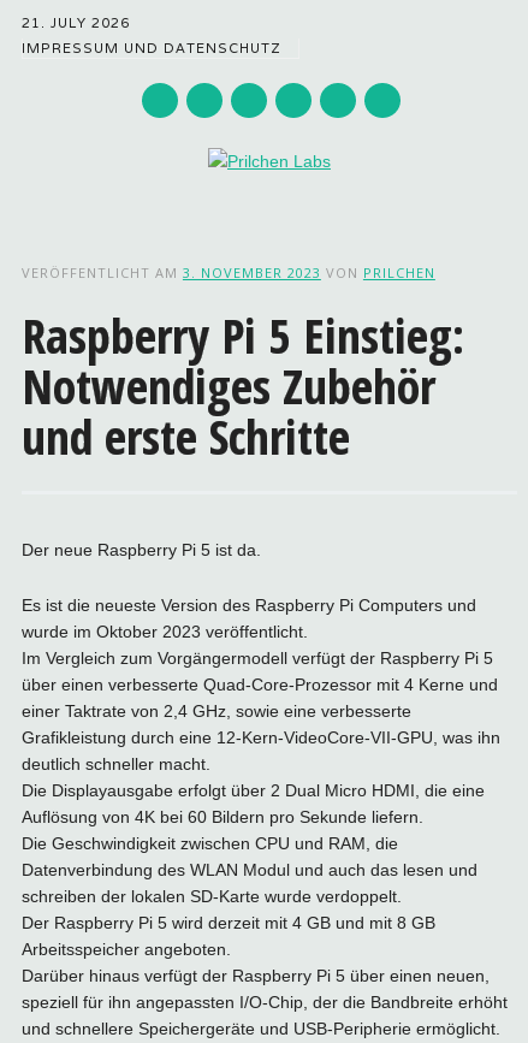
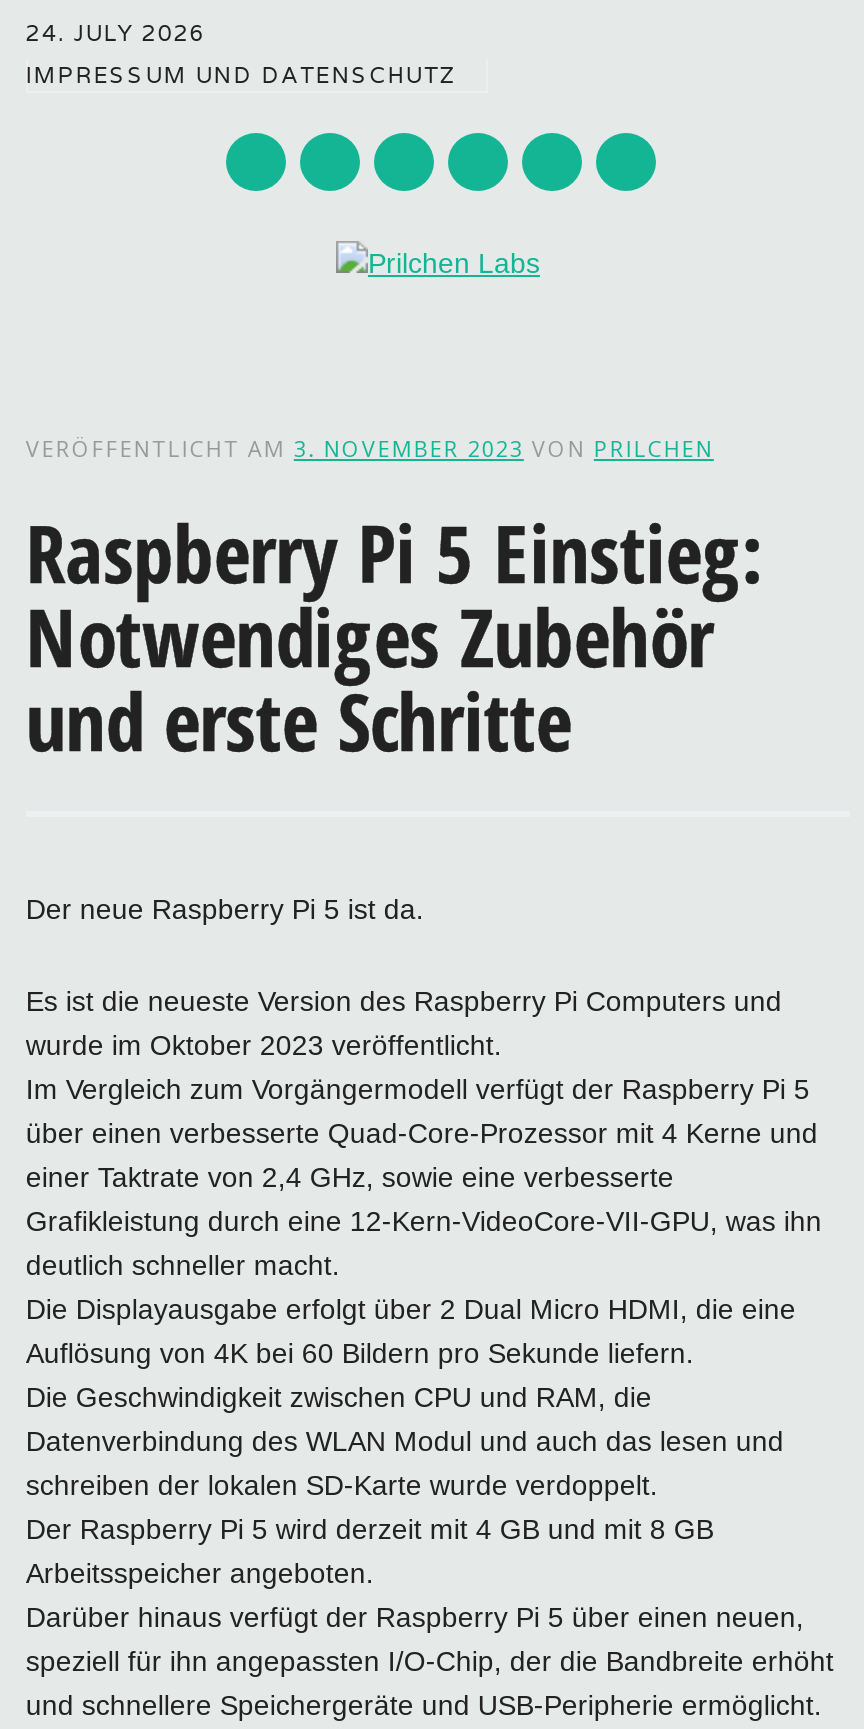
- 21. JULY 2026
+ 24. JULY 2026
